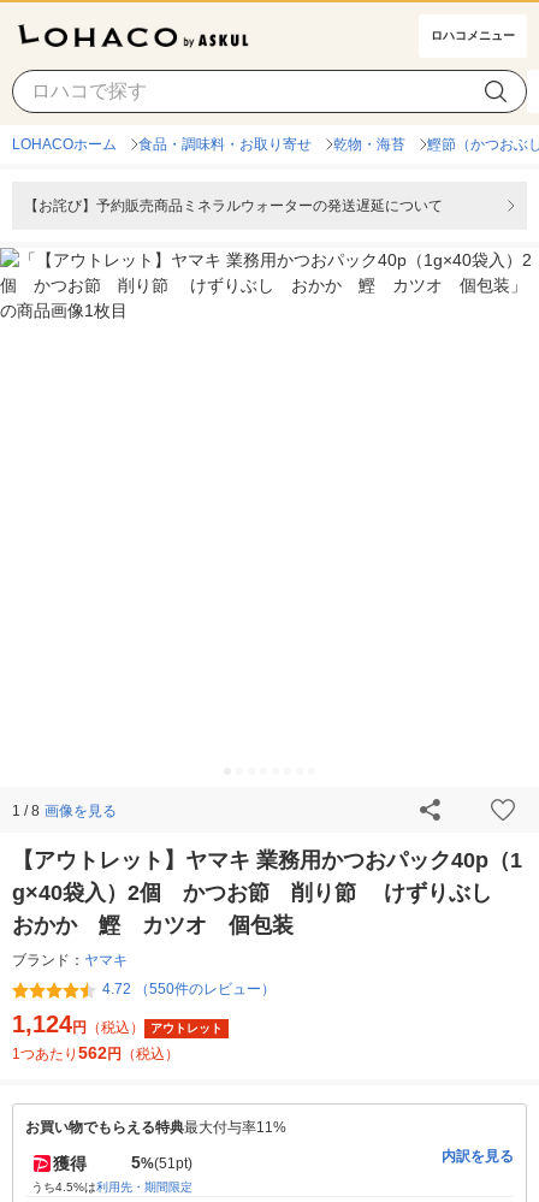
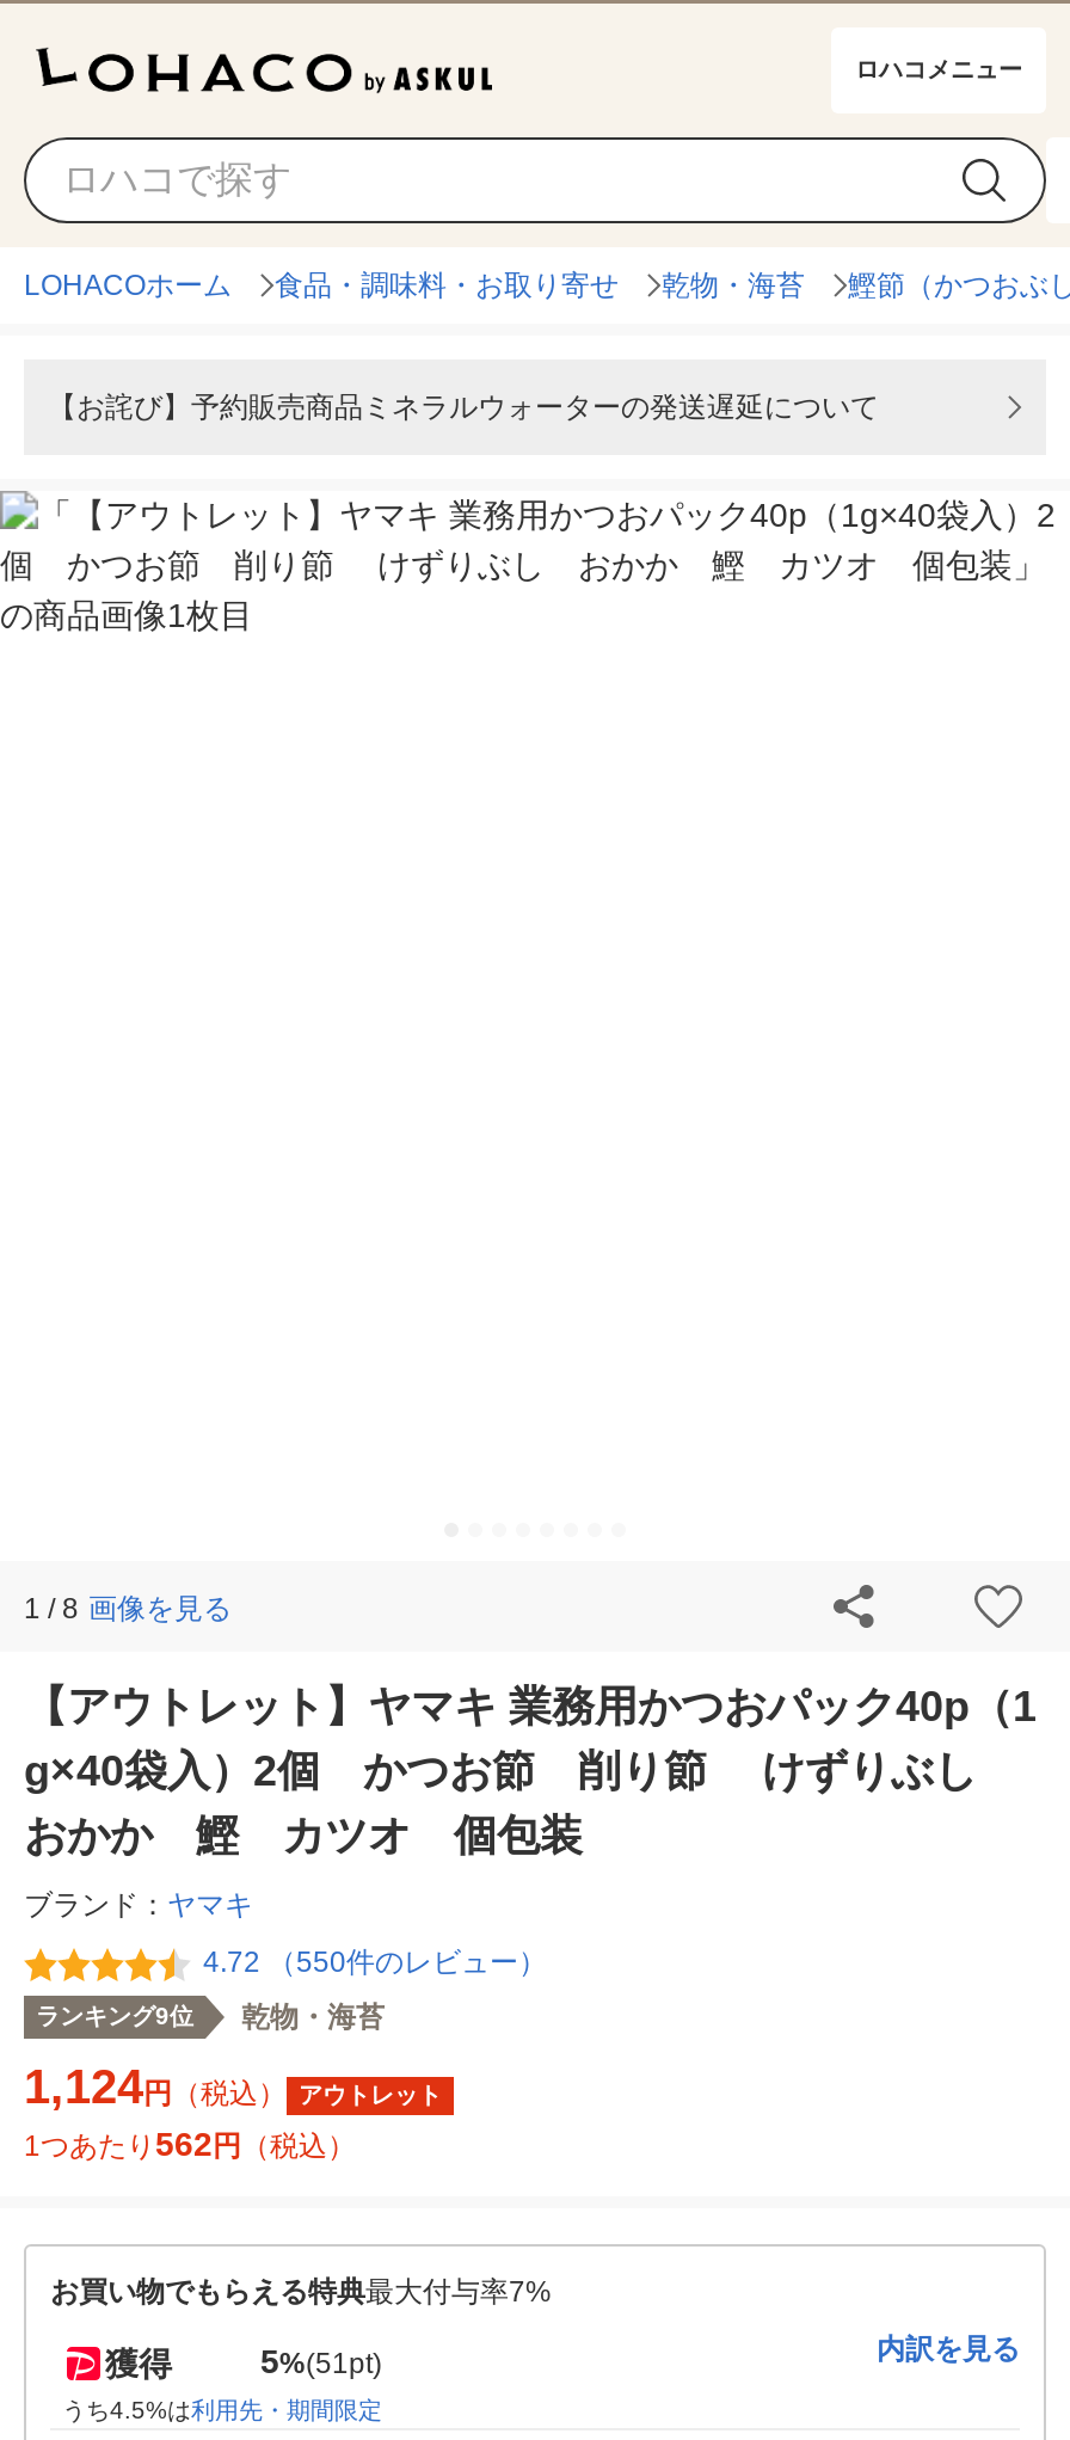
+ ランキング9位
+ 乾物・海苔

- お買い物でもらえる特典最大付与率11%
+ お買い物でもらえる特典最大付与率7%
